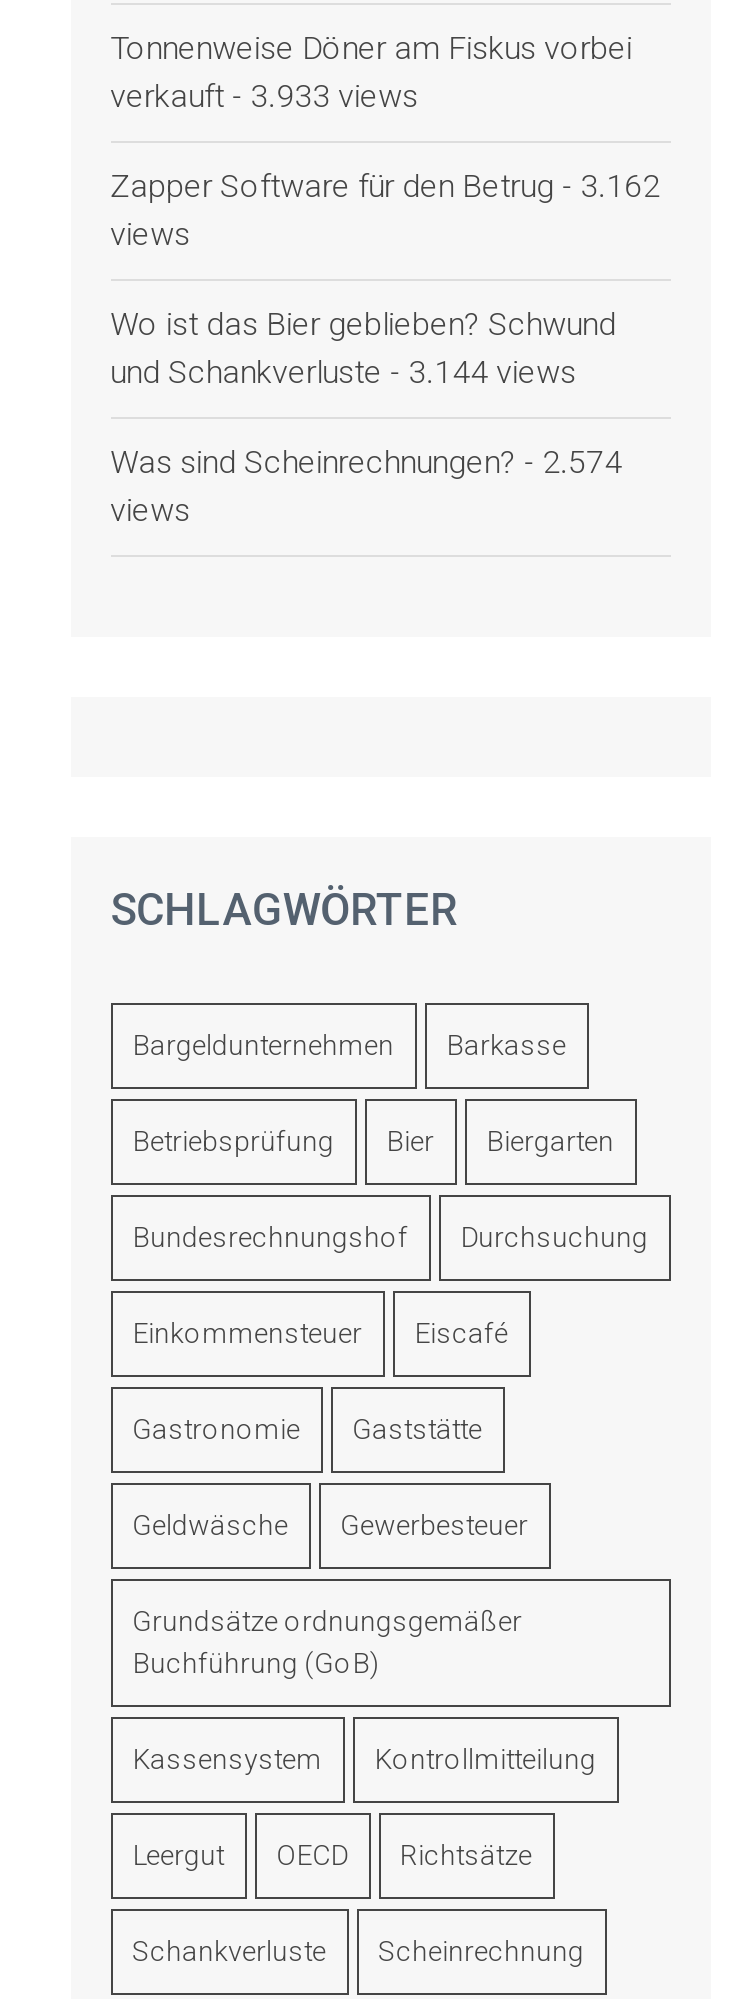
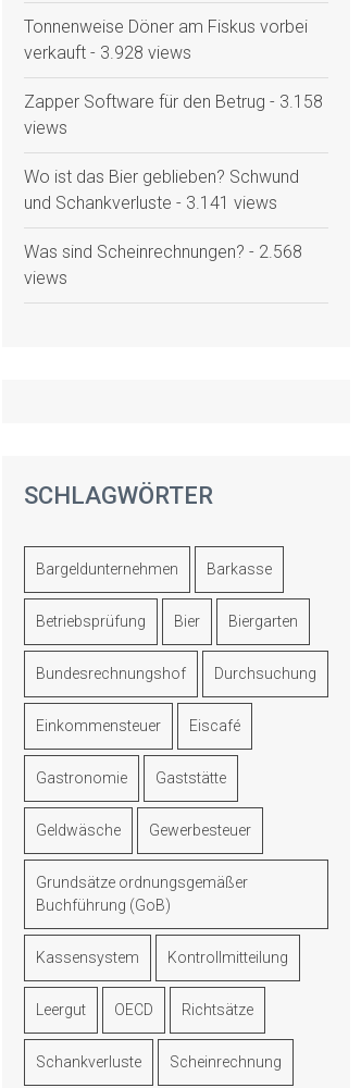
- verkauft - 3.933 views
+ verkauft - 3.928 views

- Zapper Software für den Betrug - 3.162
+ Zapper Software für den Betrug - 3.158

- und Schankverluste - 3.144 views
+ und Schankverluste - 3.141 views

- Was sind Scheinrechnungen? - 2.574
+ Was sind Scheinrechnungen? - 2.568
